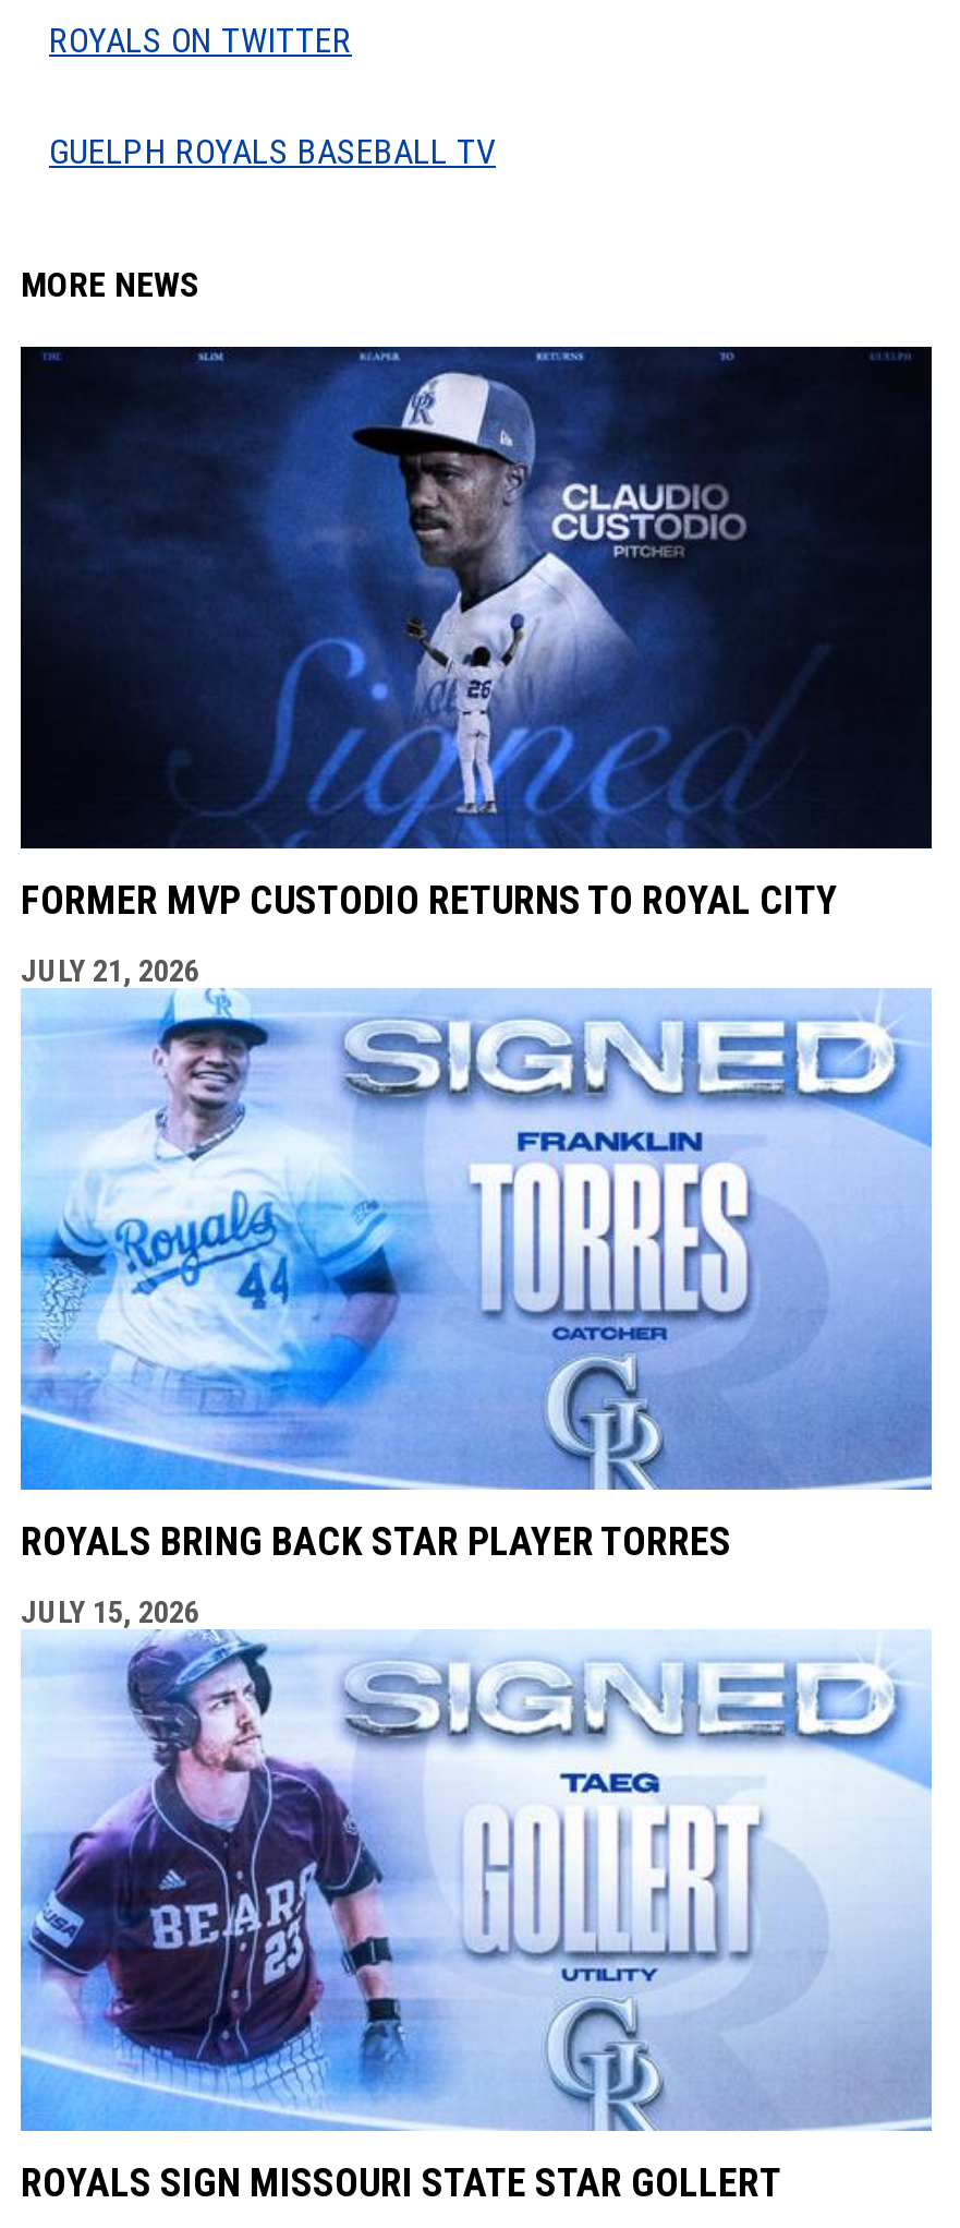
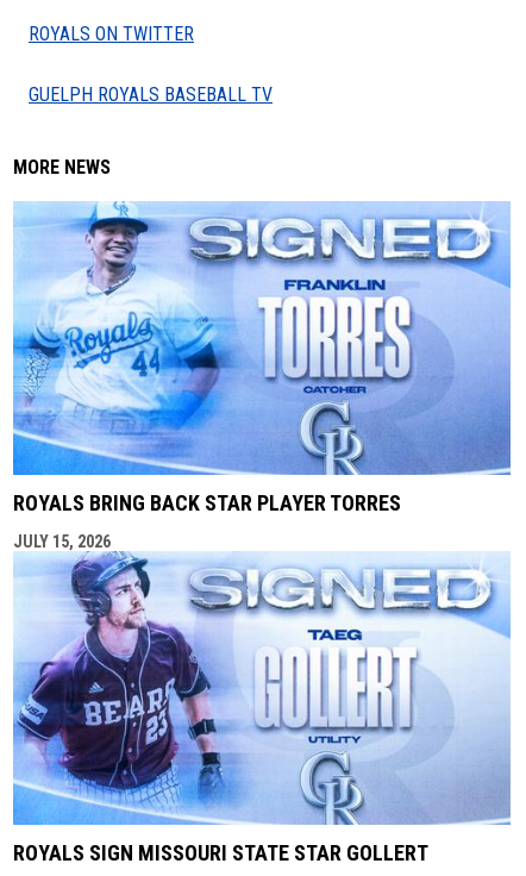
- [image]
- FORMER MVP CUSTODIO RETURNS TO ROYAL CITY
- JULY 21, 2026
